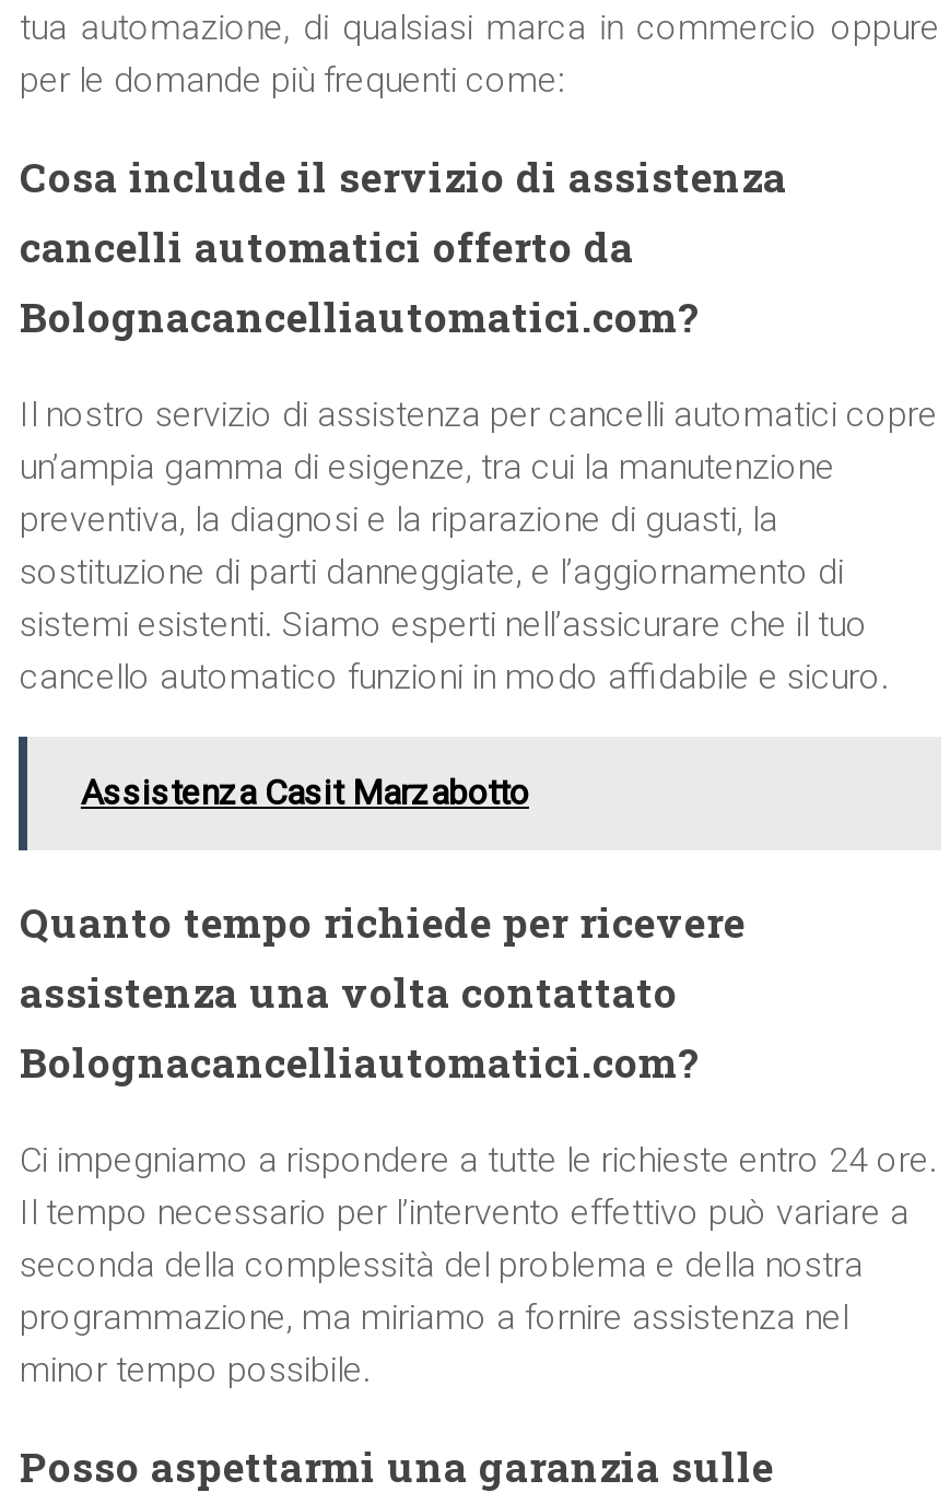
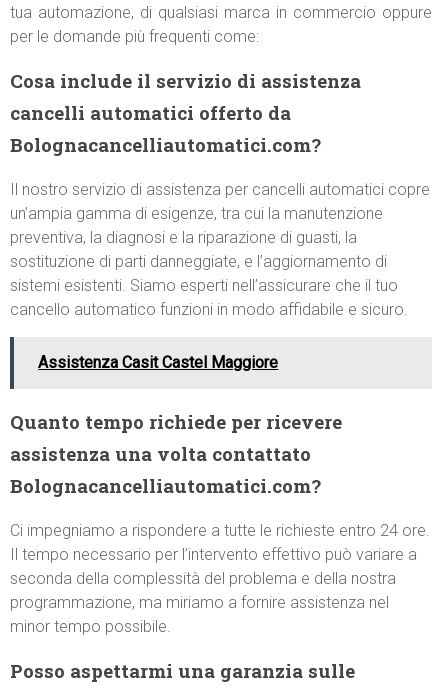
- Assistenza Casit Marzabotto
+ Assistenza Casit Castel Maggiore
